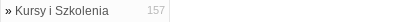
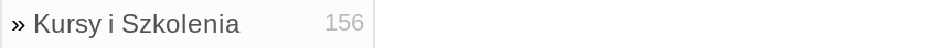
- 157
+ 156
